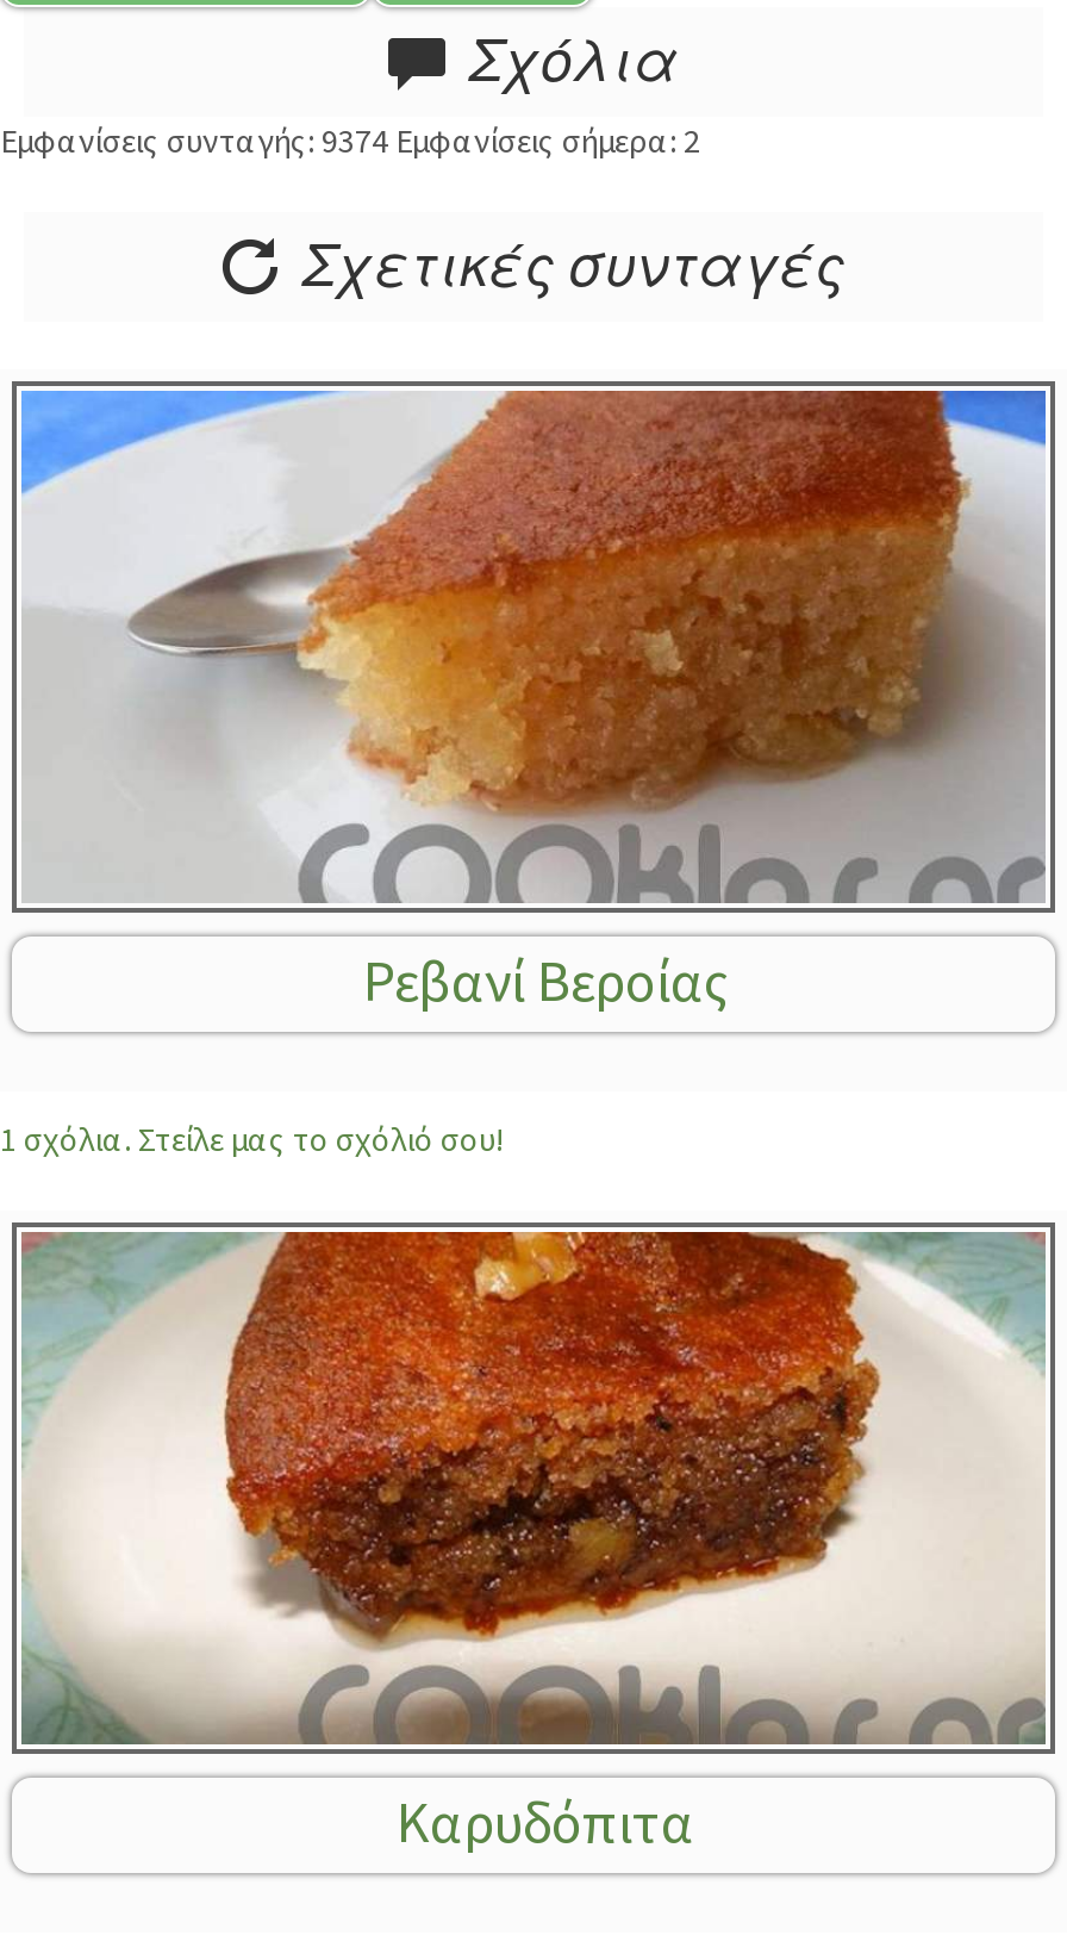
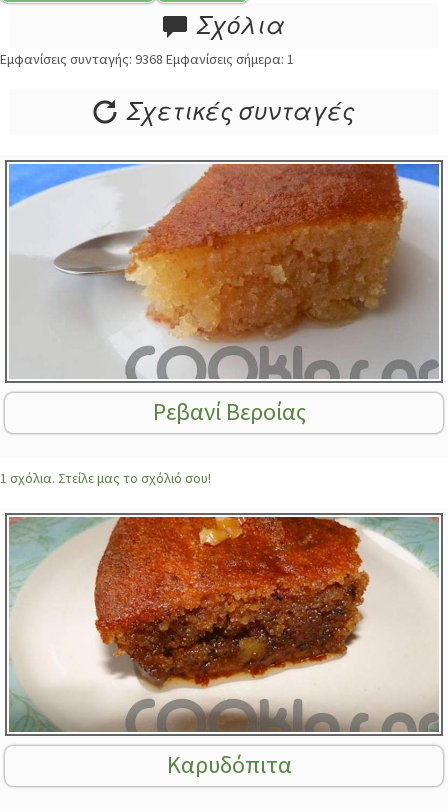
- Εμφανίσεις συνταγής: 9374 Εμφανίσεις σήμερα: 2
+ Εμφανίσεις συνταγής: 9368 Εμφανίσεις σήμερα: 1
